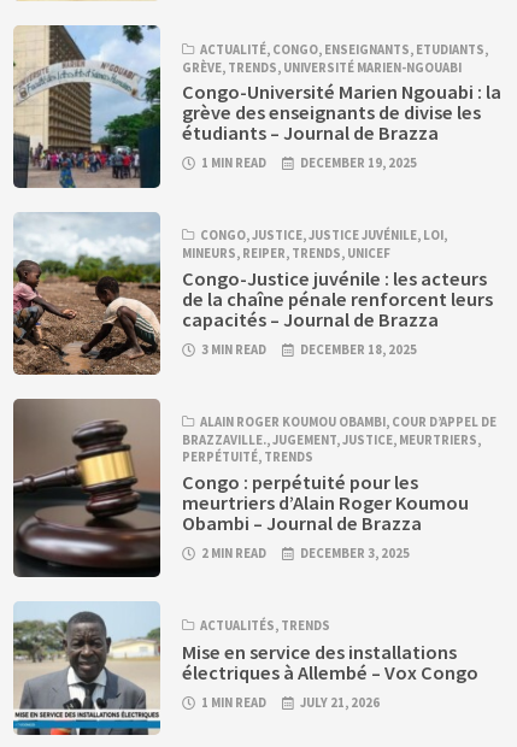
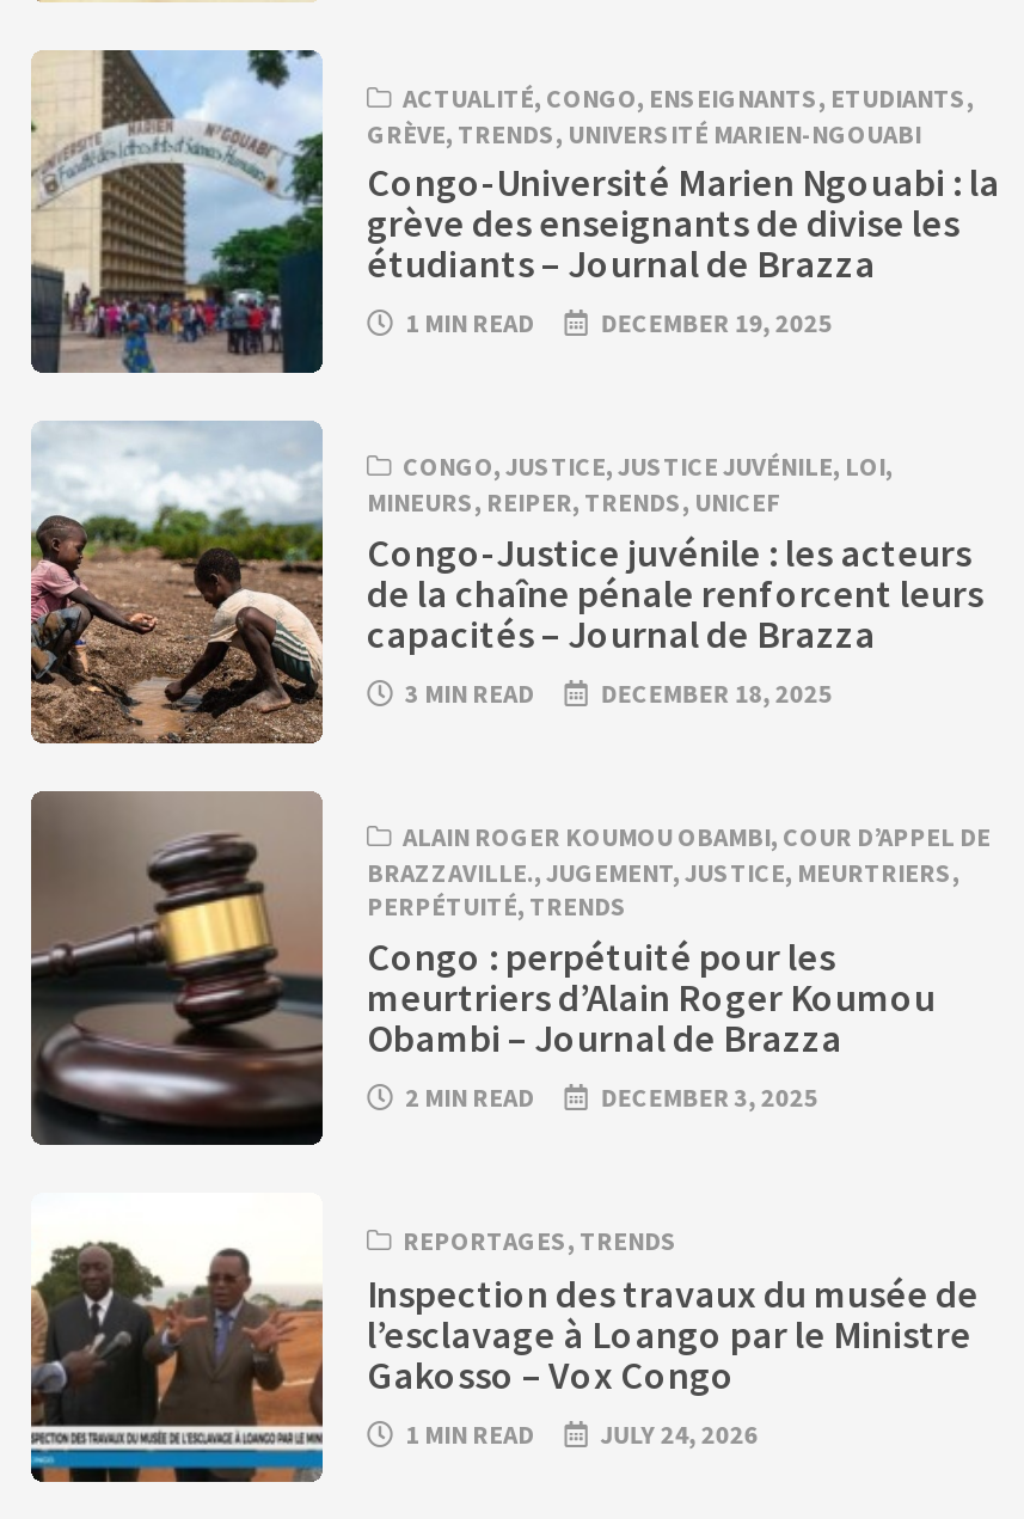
- [image]
- ACTUALITÉS, TRENDS
- Mise en service des installations
- électriques à Allembé – Vox Congo
+ [image]
+ REPORTAGES, TRENDS
+ Inspection des travaux du musée de
+ l’esclavage à Loango par le Ministre
+ Gakosso – Vox Congo

- 1 MIN READ JULY 21, 2026
+ 1 MIN READ JULY 24, 2026
